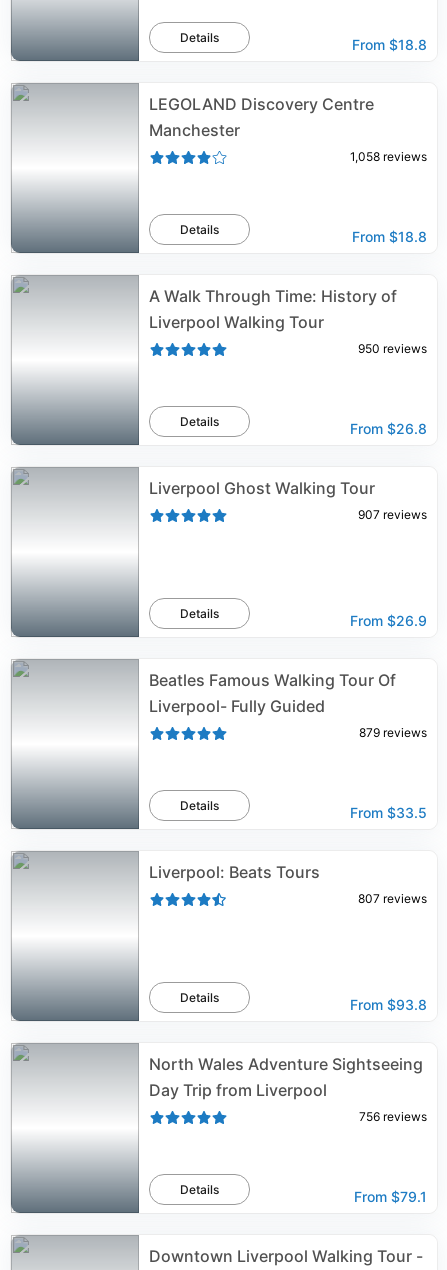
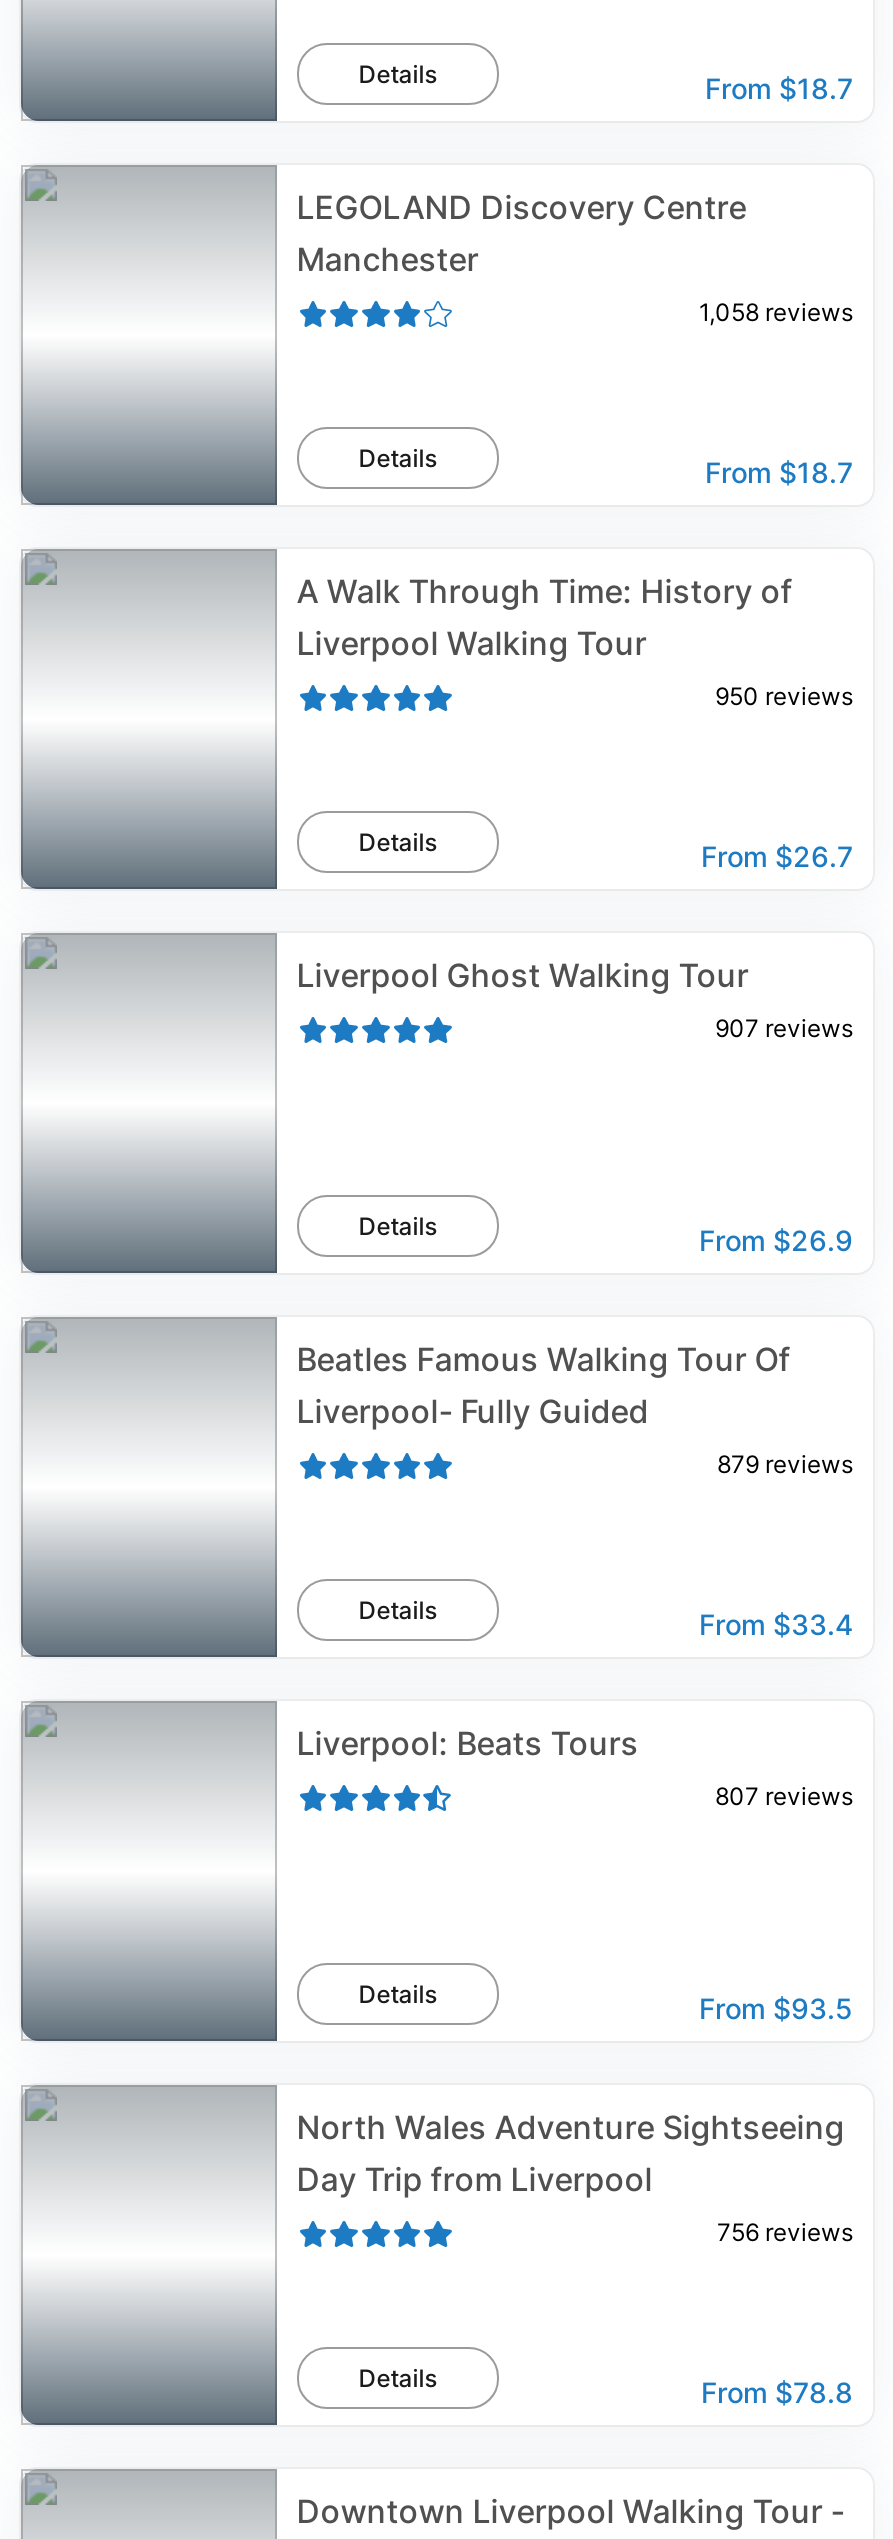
- From $18.8
+ From $18.7

- From $18.8
+ From $18.7

- From $26.8
+ From $26.7

- From $33.5
+ From $33.4

- From $93.8
+ From $93.5

- From $79.1
+ From $78.8
